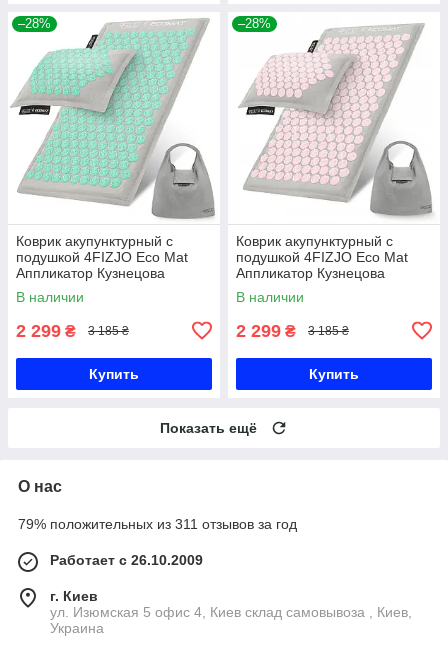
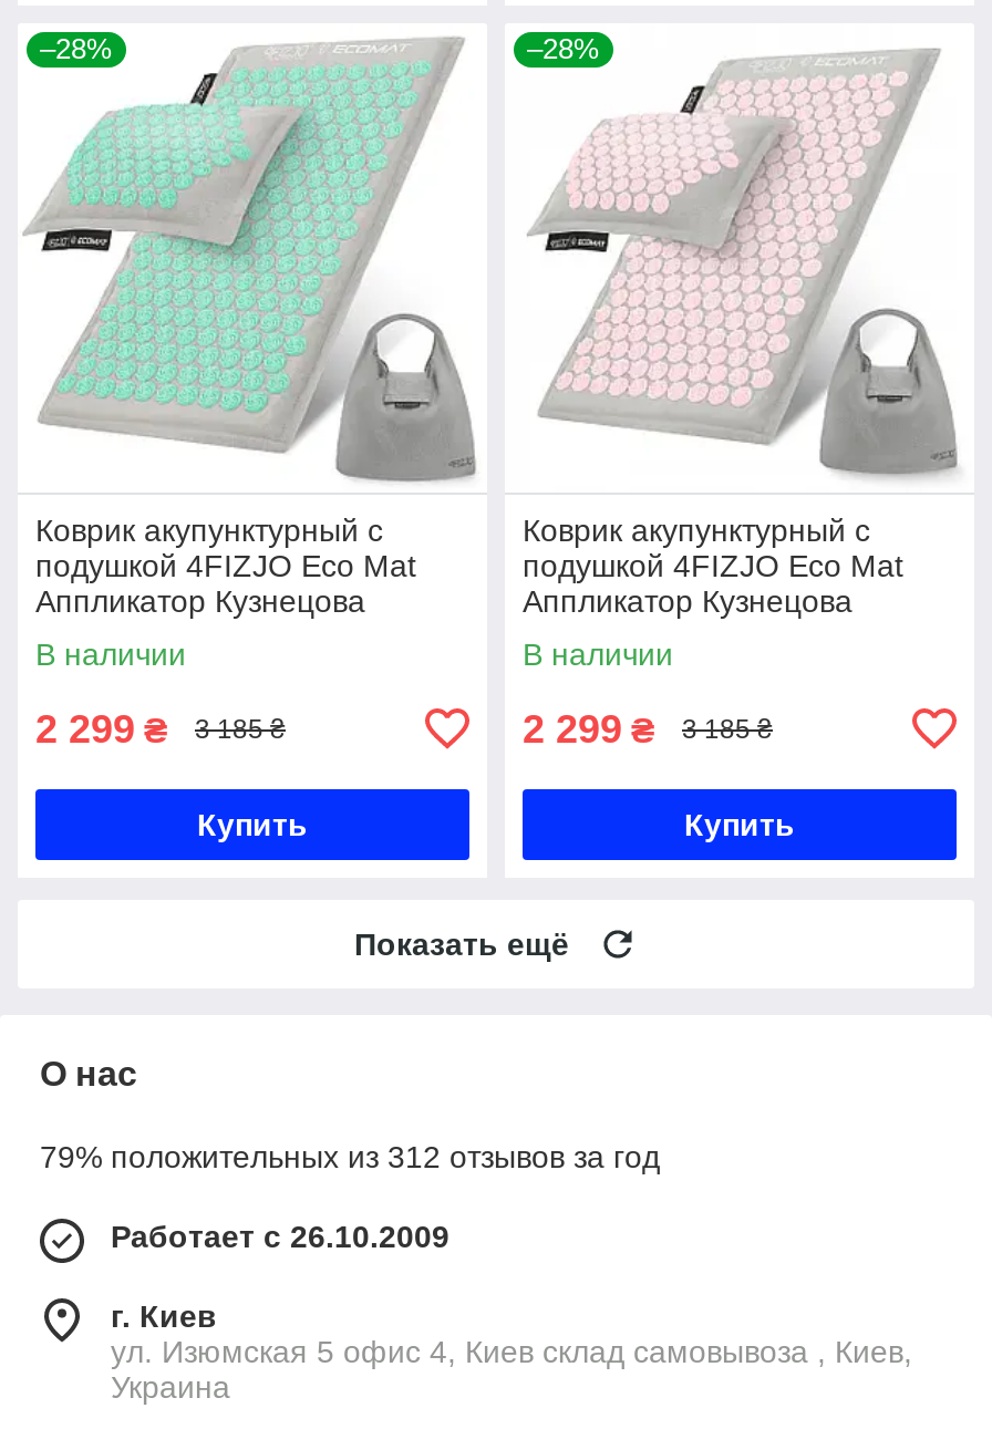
- 79% положительных из 311 отзывов за год
+ 79% положительных из 312 отзывов за год
